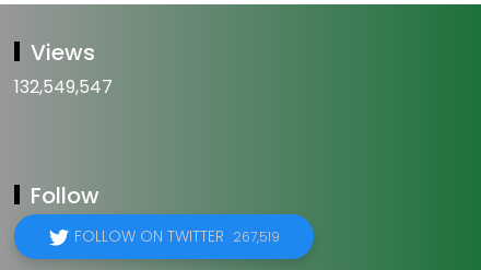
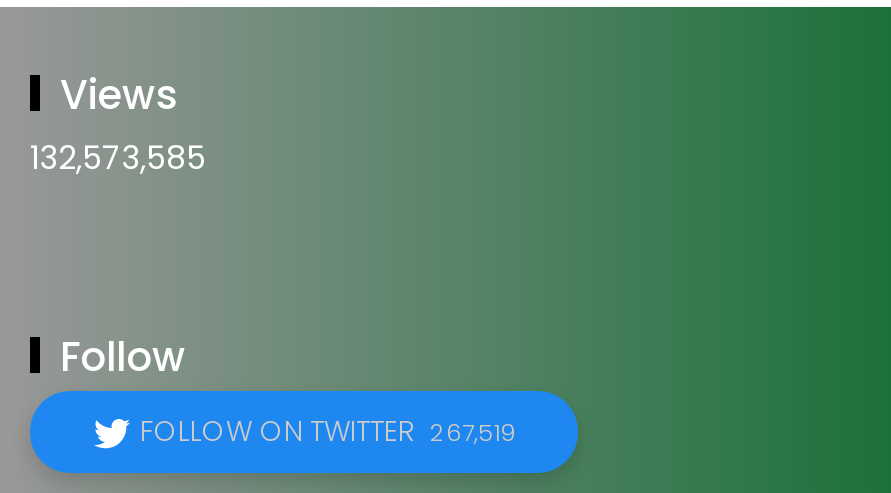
- 132,549,547
+ 132,573,585
